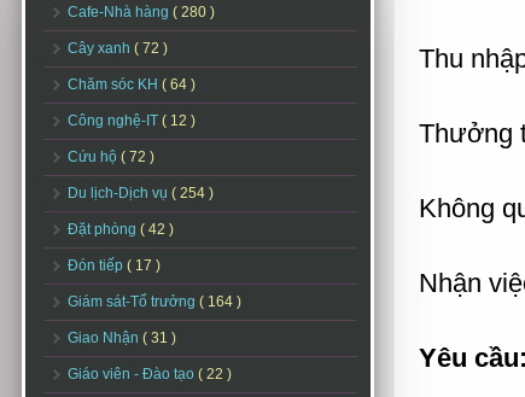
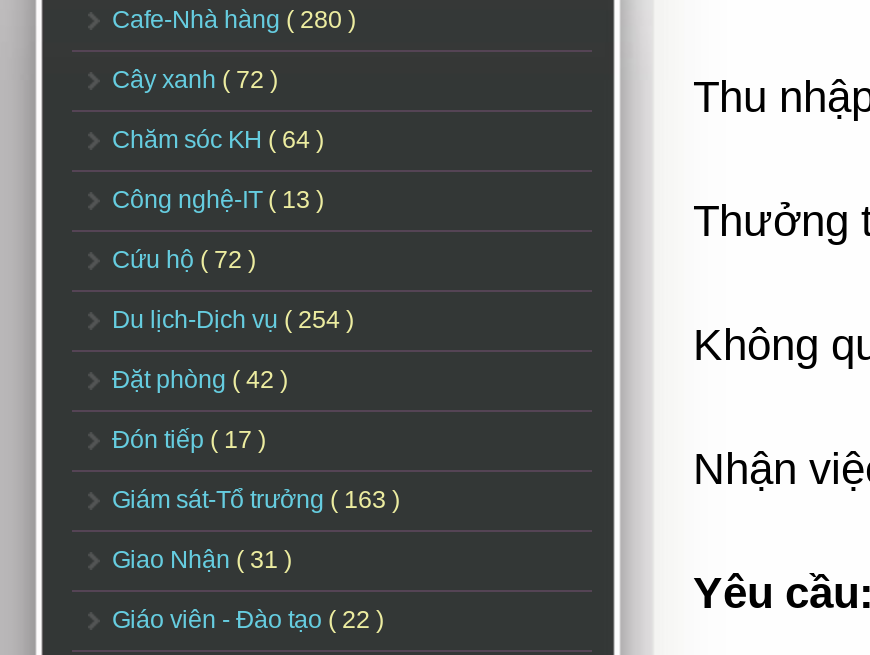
- Công nghệ-IT ( 12 )
+ Công nghệ-IT ( 13 )

- Giám sát-Tổ trưởng ( 164 )
+ Giám sát-Tổ trưởng ( 163 )
